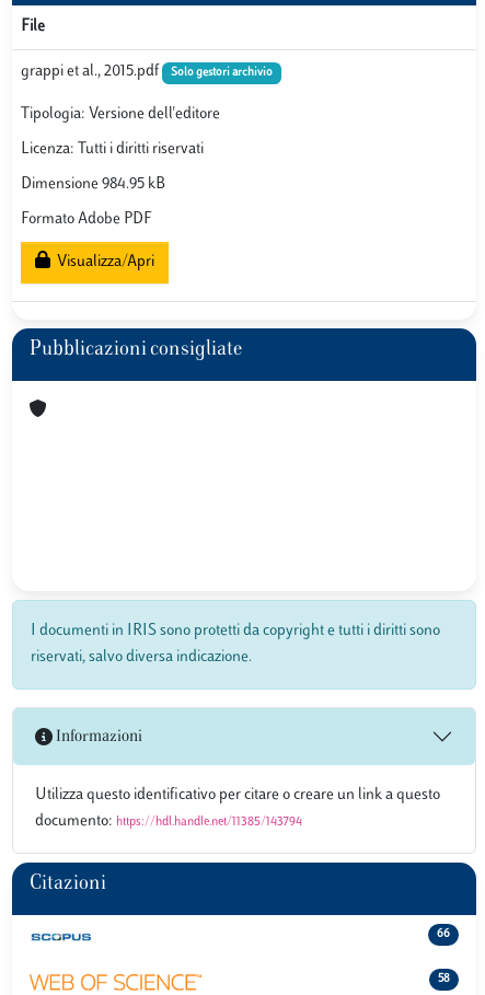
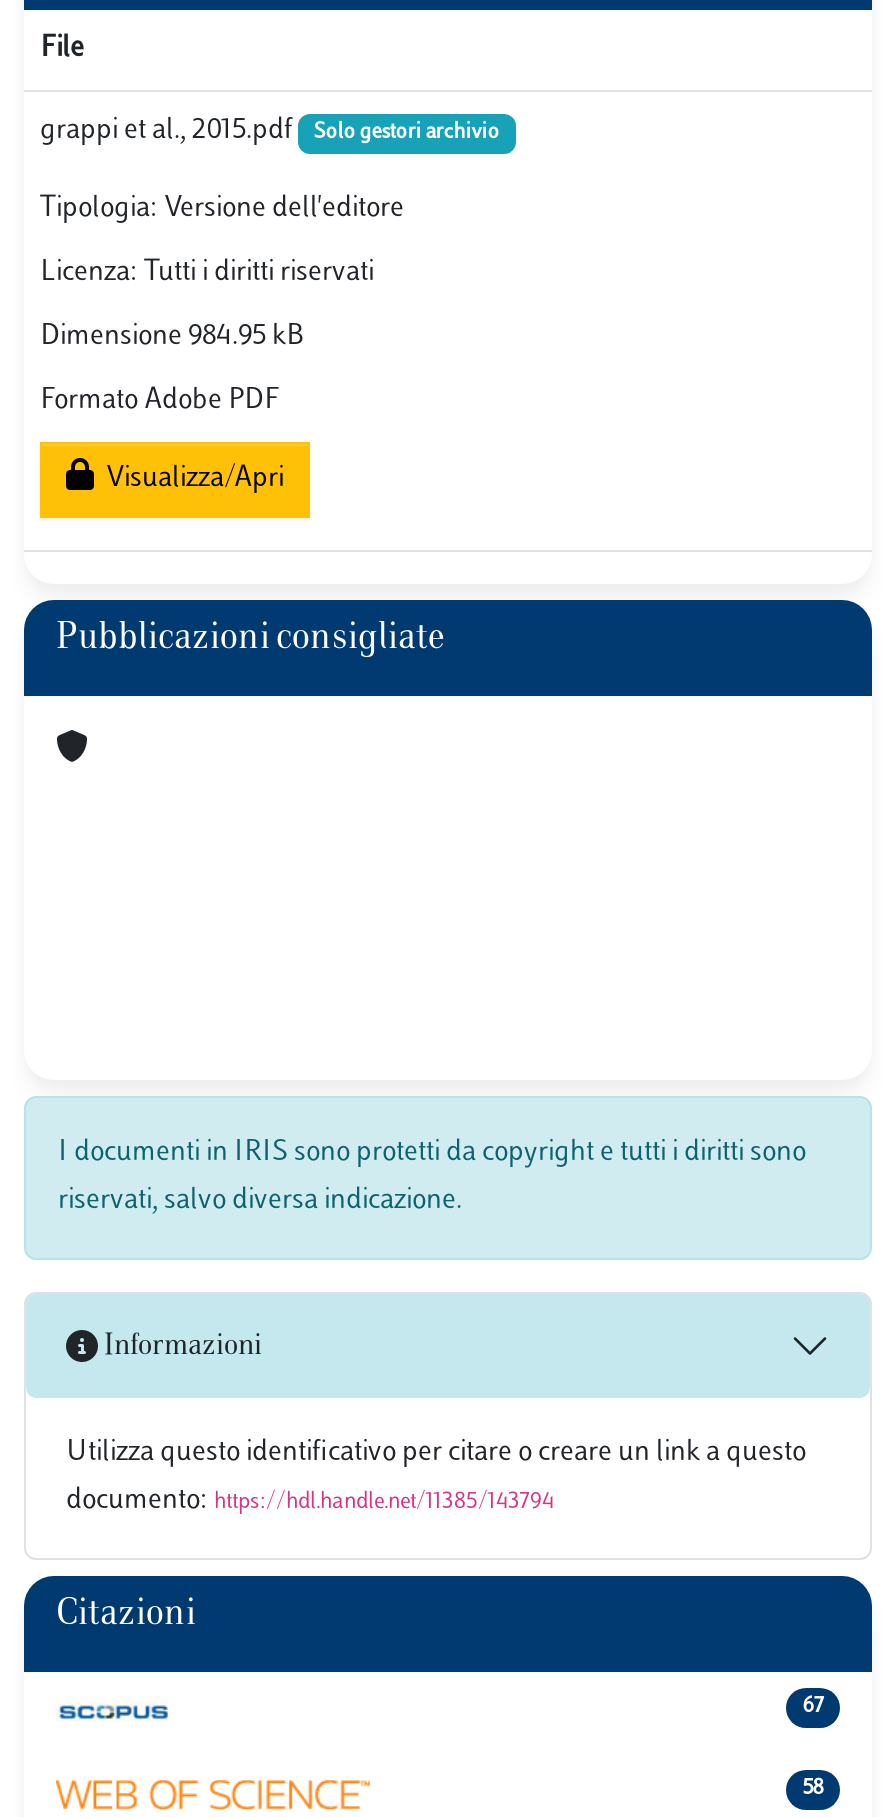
- 66
+ 67
